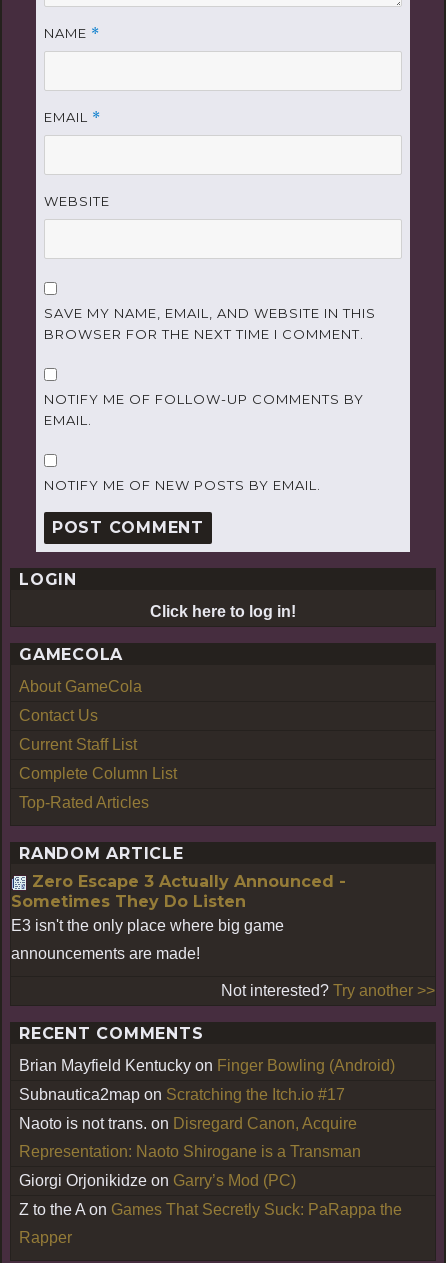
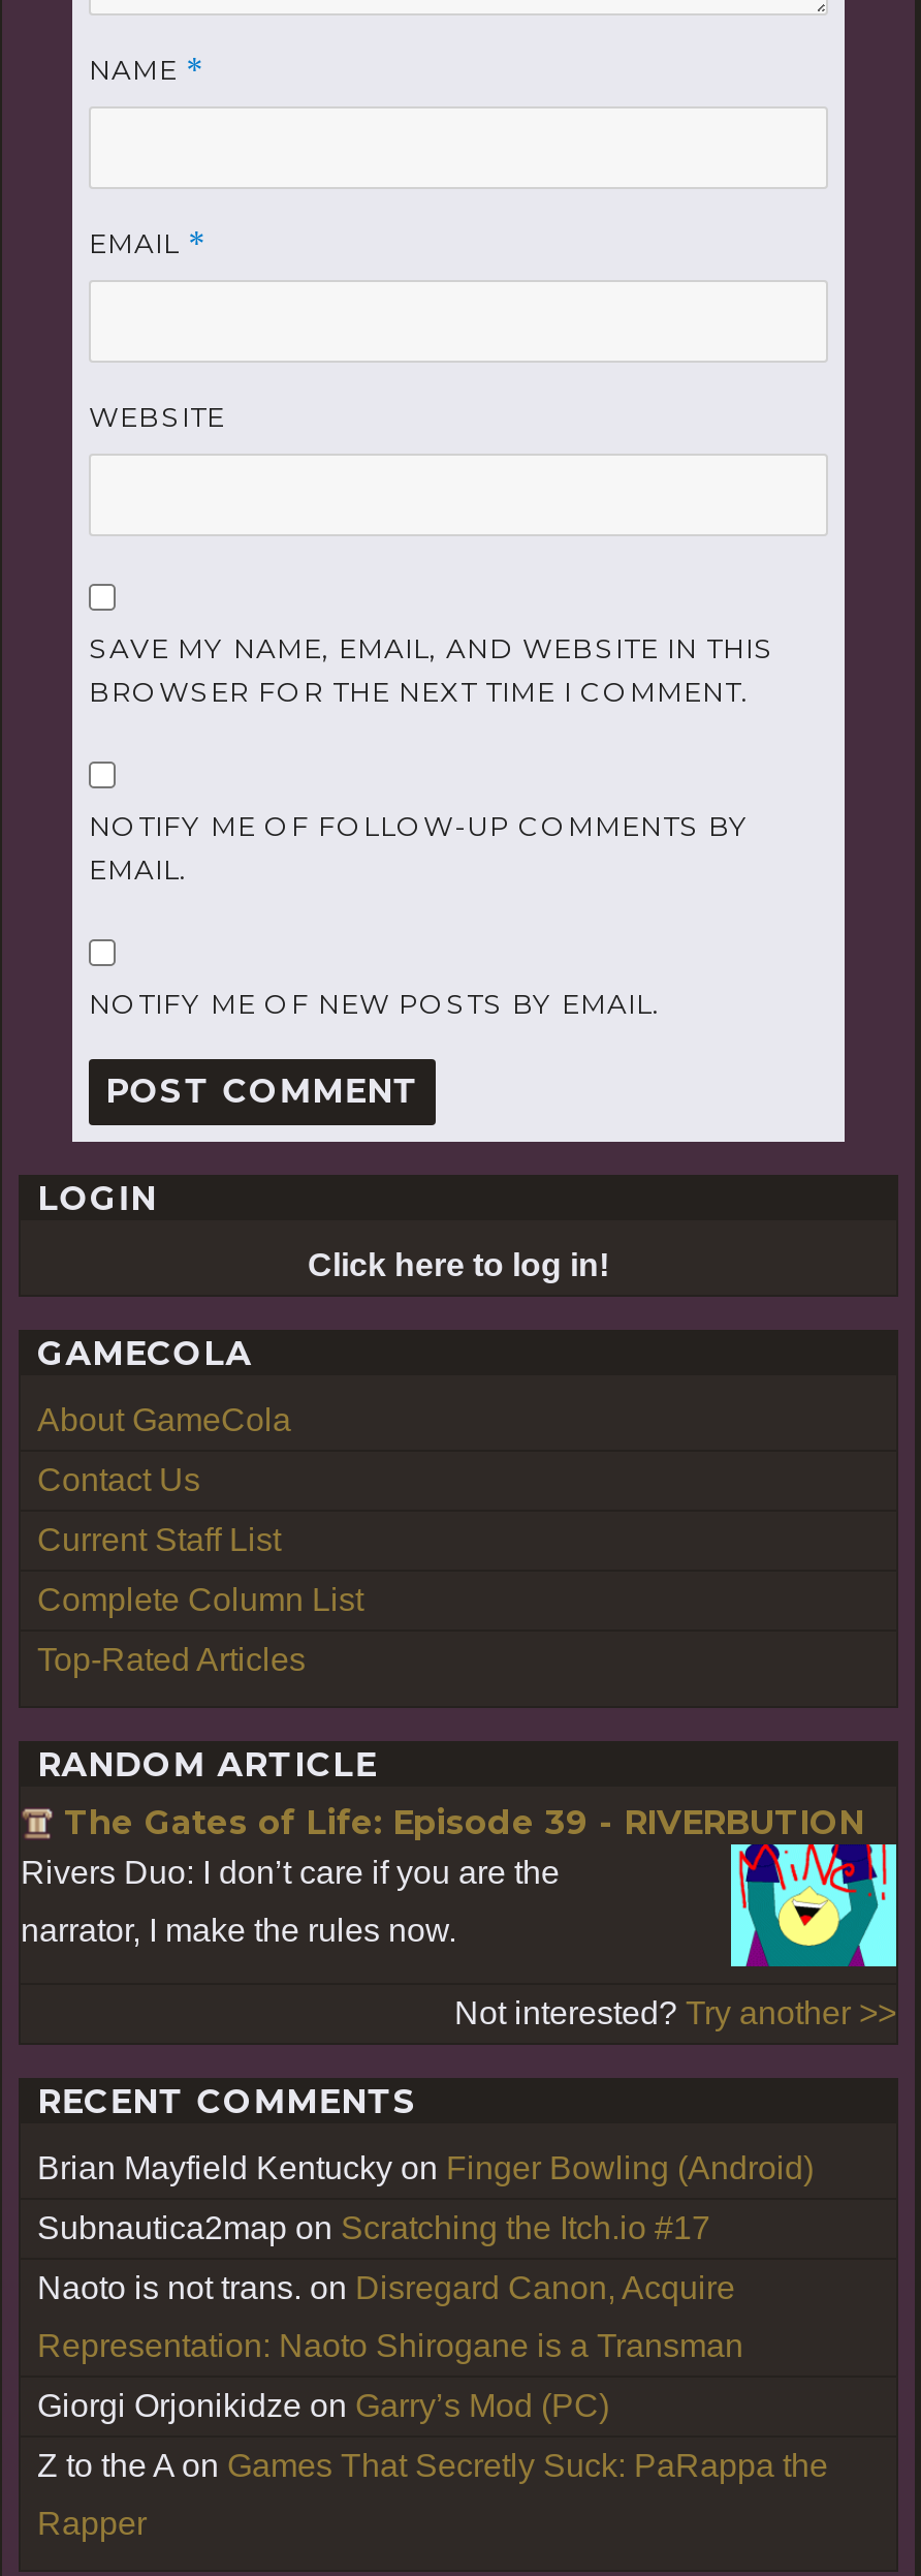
+ [image]

- Zero Escape 3 Actually Announced -
- Sometimes They Do Listen
- E3 isn't the only place where big game
+ The Gates of Life: Episode 39 - RIVERBUTION
+ Rivers Duo: I don’t care if you are the

- announcements are made!
+ narrator, I make the rules now.
